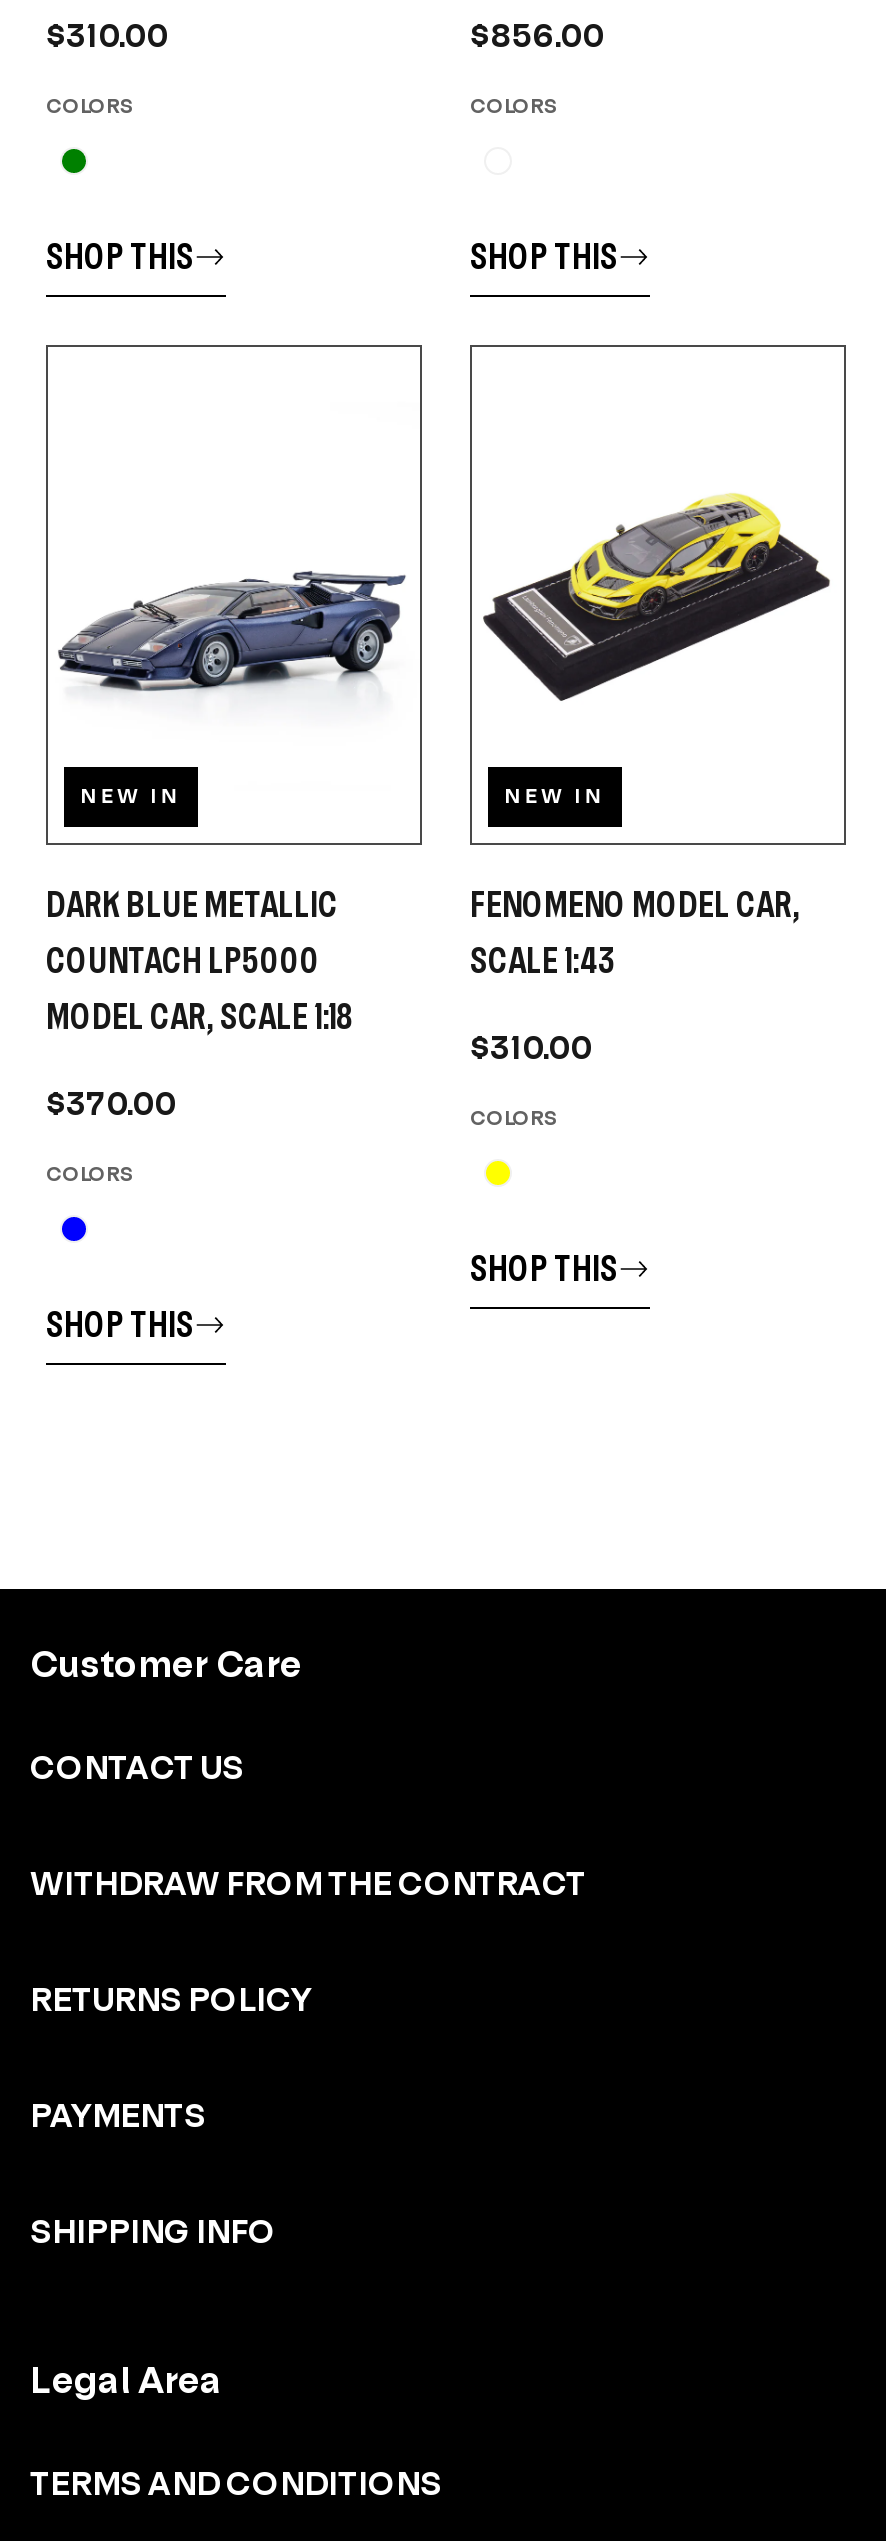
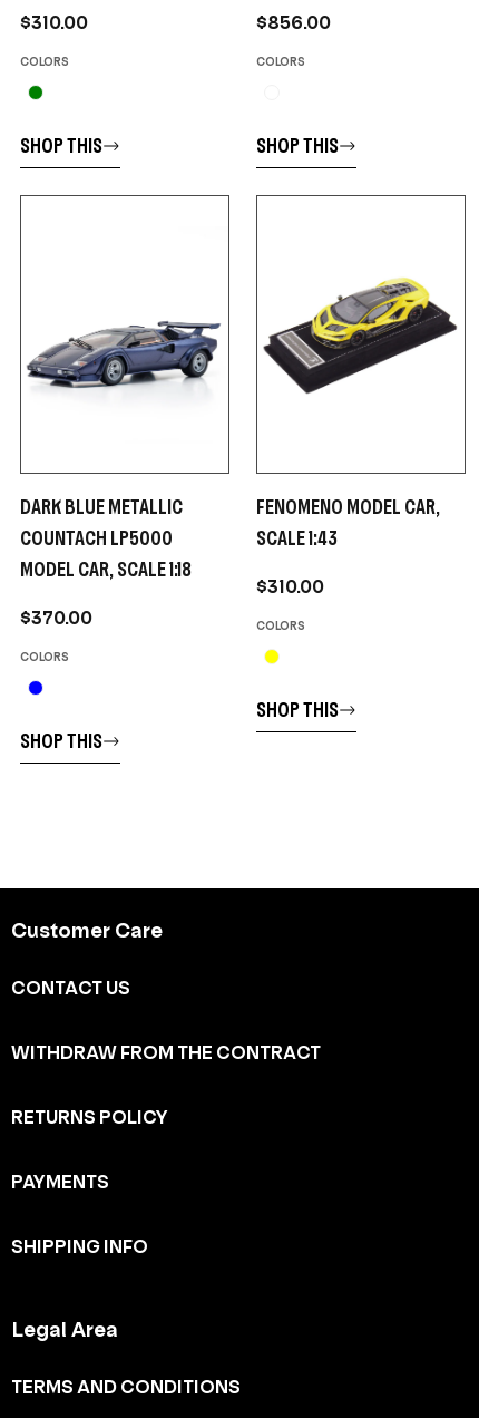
- NEW IN

- NEW IN
